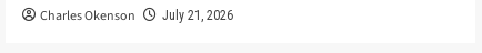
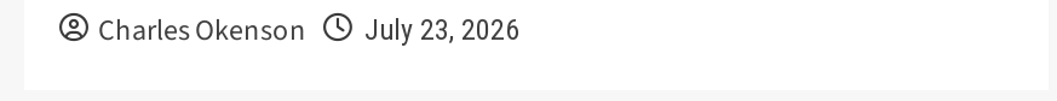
- Charles Okenson July 21, 2026
+ Charles Okenson July 23, 2026
